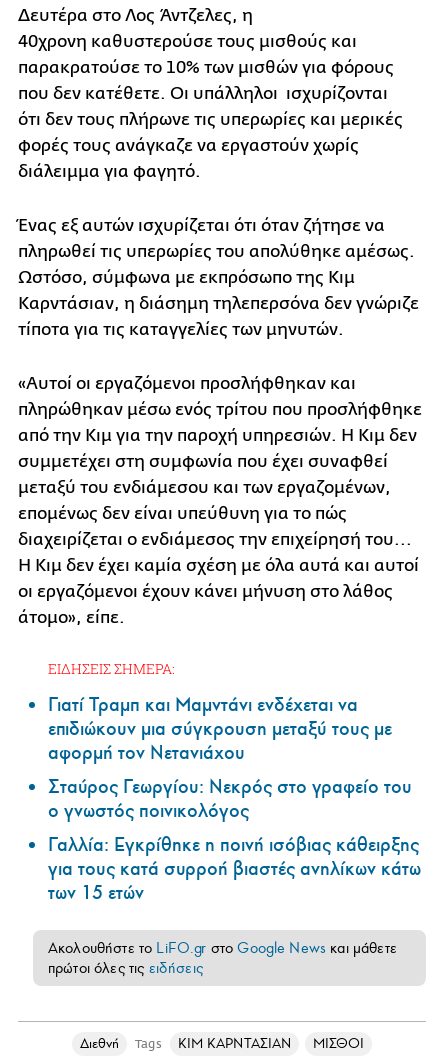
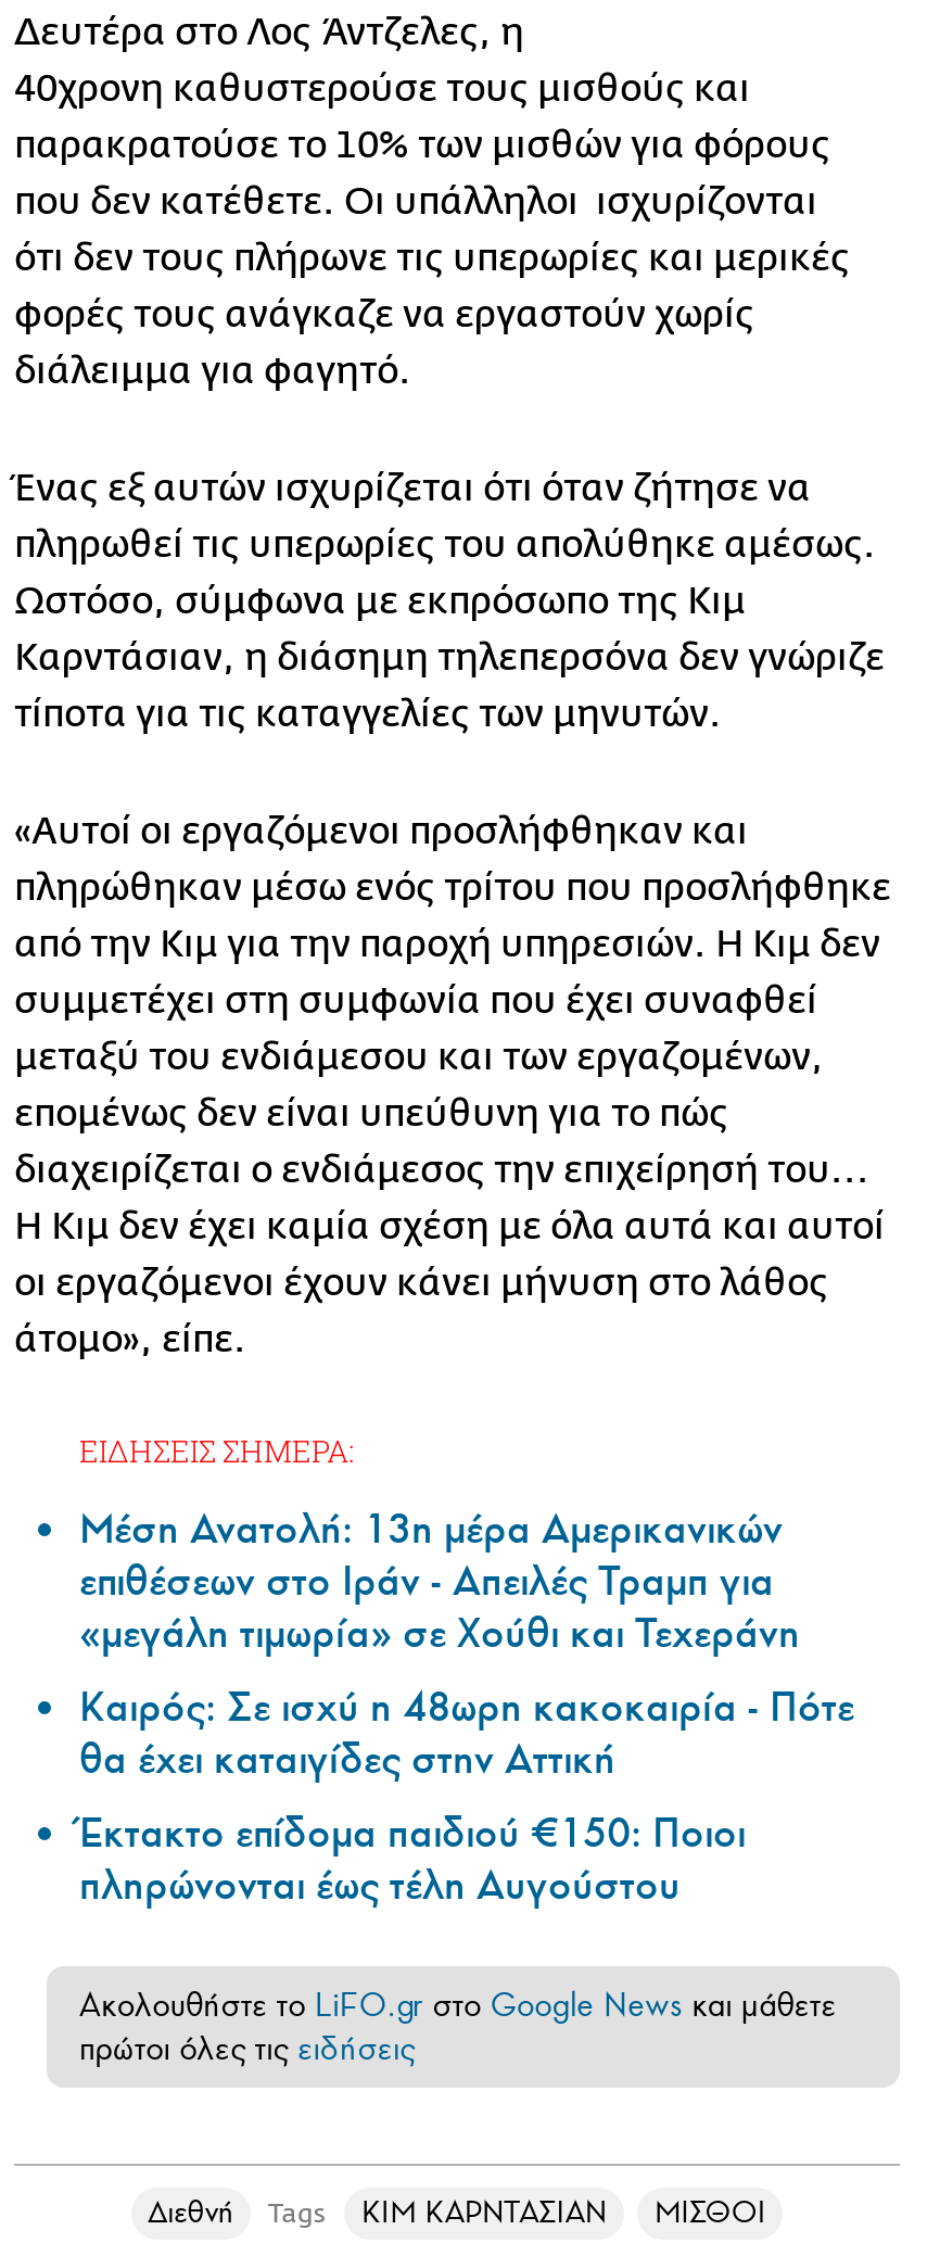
- Γιατί Τραμπ και Μαμντάνι ενδέχεται να
- επιδιώκουν μια σύγκρουση μεταξύ τους με
- αφορμή τον Νετανιάχου
- Σταύρος Γεωργίου: Νεκρός στο γραφείο του
- ο γνωστός ποινικολόγος
- Γαλλία: Εγκρίθηκε η ποινή ισόβιας κάθειρξης
- για τους κατά συρροή βιαστές ανηλίκων κάτω
- των 15 ετών
+ Μέση Ανατολή: 13η μέρα Αμερικανικών
+ επιθέσεων στο Ιράν - Απειλές Τραμπ για
+ «μεγάλη τιμωρία» σε Χούθι και Τεχεράνη
+ Καιρός: Σε ισχύ η 48ωρη κακοκαιρία - Πότε
+ θα έχει καταιγίδες στην Αττική
+ Έκτακτο επίδομα παιδιού €150: Ποιοι
+ πληρώνονται έως τέλη Αυγούστου
